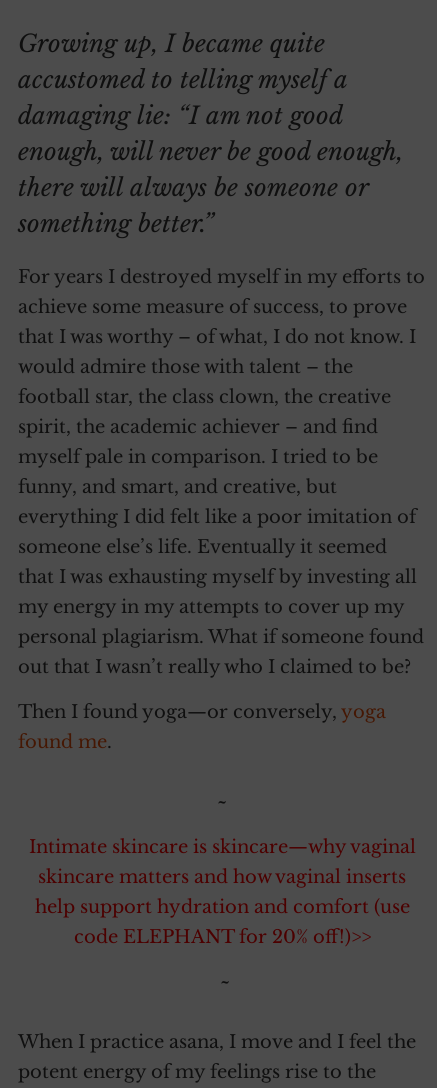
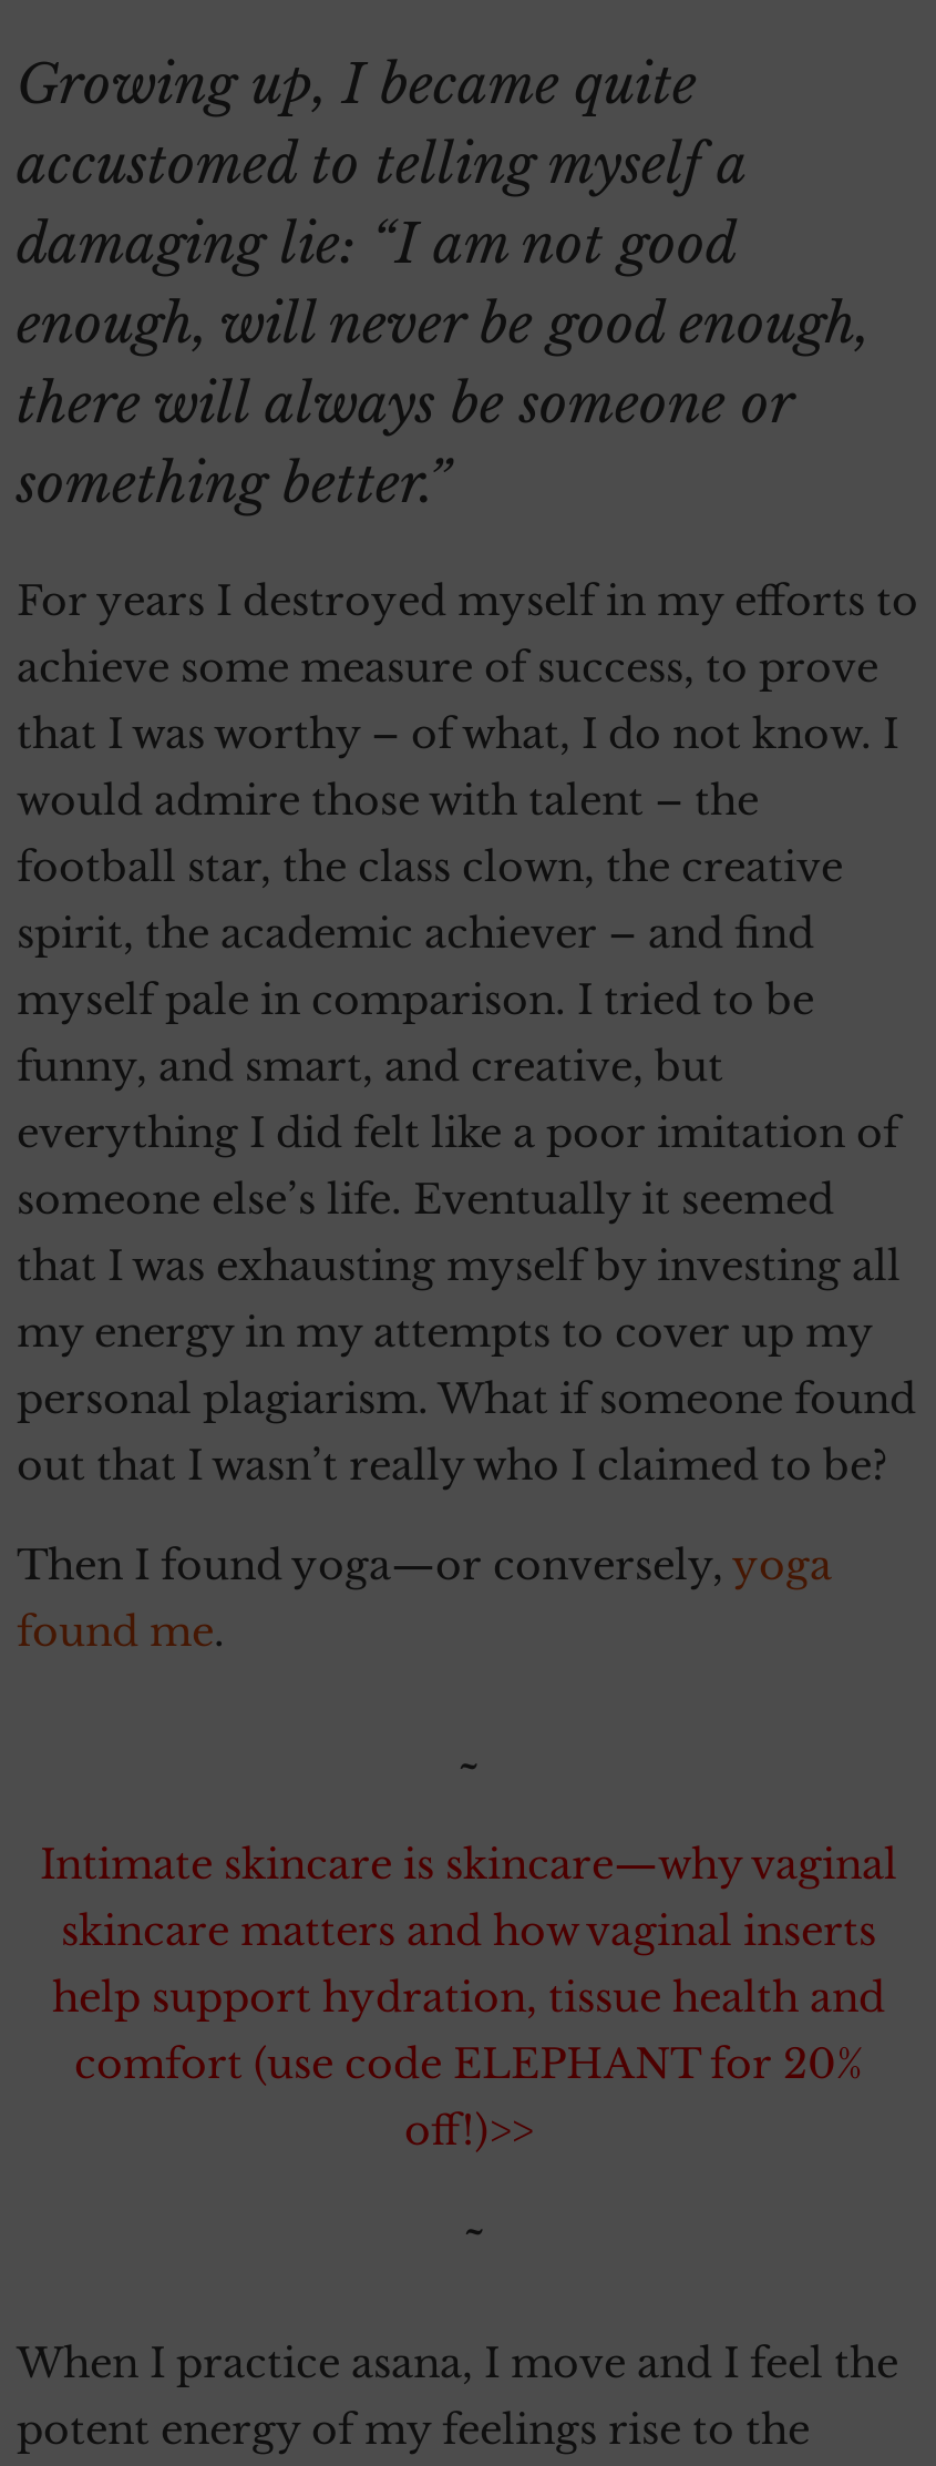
- help support hydration and comfort (use
- code ELEPHANT for 20% off!)>>
+ help support hydration, tissue health and
+ comfort (use code ELEPHANT for 20%
+ off!)>>
